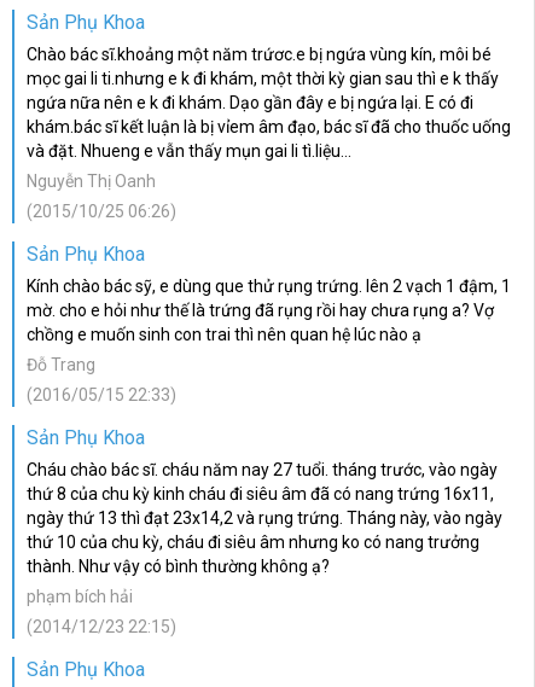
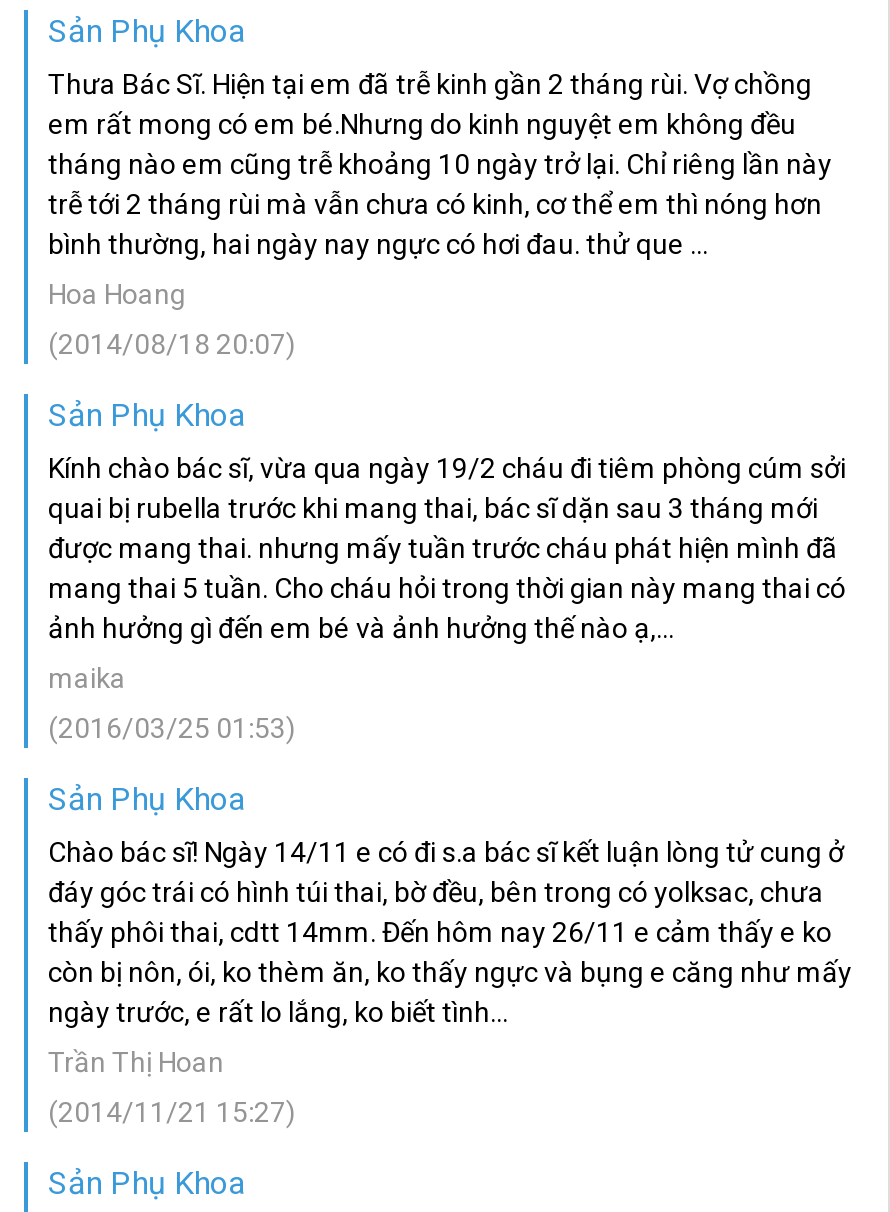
- Chào bác sĩ.khoảng một năm trứơc.e bị ngứa vùng kín, môi bé
- mọc gai li ti.nhưng e k đi khám, một thời kỳ gian sau thì e k thấy
- ngứa nữa nên e k đi khám. Dạo gần đây e bị ngứa lại. E có đi
- khám.bác sĩ kết luận là bị vỉem âm đạo, bác sĩ đã cho thuốc uống
- và đặt. Nhueng e vẫn thấy mụn gai li tì.liệu...
+ Thưa Bác Sĩ. Hiện tại em đã trễ kinh gần 2 tháng rùi. Vợ chồng
+ em rất mong có em bé.Nhưng do kinh nguyệt em không đều
+ tháng nào em cũng trễ khoảng 10 ngày trở lại. Chỉ riêng lần này
+ trễ tới 2 tháng rùi mà vẫn chưa có kinh, cơ thể em thì nóng hơn
+ bình thường, hai ngày nay ngực có hơi đau. thử que ...

- Nguyễn Thị Oanh
+ Hoa Hoang

- (2015/10/25 06:26)
+ (2014/08/18 20:07)

- Kính chào bác sỹ, e dùng que thử rụng trứng. lên 2 vạch 1 đậm, 1
- mờ. cho e hỏi như thế là trứng đã rụng rồi hay chưa rụng a? Vợ
- chồng e muốn sinh con trai thì nên quan hệ lúc nào ạ
+ Kính chào bác sĩ, vừa qua ngày 19/2 cháu đi tiêm phòng cúm sởi
+ quai bị rubella trước khi mang thai, bác sĩ dặn sau 3 tháng mới
+ được mang thai. nhưng mấy tuần trước cháu phát hiện mình đã
+ mang thai 5 tuần. Cho cháu hỏi trong thời gian này mang thai có
+ ảnh hưởng gì đến em bé và ảnh hưởng thế nào ạ,...

- Đỗ Trang
+ maika

- (2016/05/15 22:33)
+ (2016/03/25 01:53)

- Cháu chào bác sĩ. cháu năm nay 27 tuổi. tháng trước, vào ngày
- thứ 8 của chu kỳ kinh cháu đi siêu âm đã có nang trứng 16x11,
- ngày thứ 13 thì đạt 23x14,2 và rụng trứng. Tháng này, vào ngày
- thứ 10 của chu kỳ, cháu đi siêu âm nhưng ko có nang trưởng
- thành. Như vậy có bình thường không ạ?
+ Chào bác sĩ! Ngày 14/11 e có đi s.a bác sĩ kết luận lòng tử cung ở
+ đáy góc trái có hình túi thai, bờ đều, bên trong có yolksac, chưa
+ thấy phôi thai, cdtt 14mm. Đến hôm nay 26/11 e cảm thấy e ko
+ còn bị nôn, ói, ko thèm ăn, ko thấy ngực và bụng e căng như mấy
+ ngày trước, e rất lo lắng, ko biết tình...

- phạm bích hải
+ Trần Thị Hoan

- (2014/12/23 22:15)
+ (2014/11/21 15:27)
